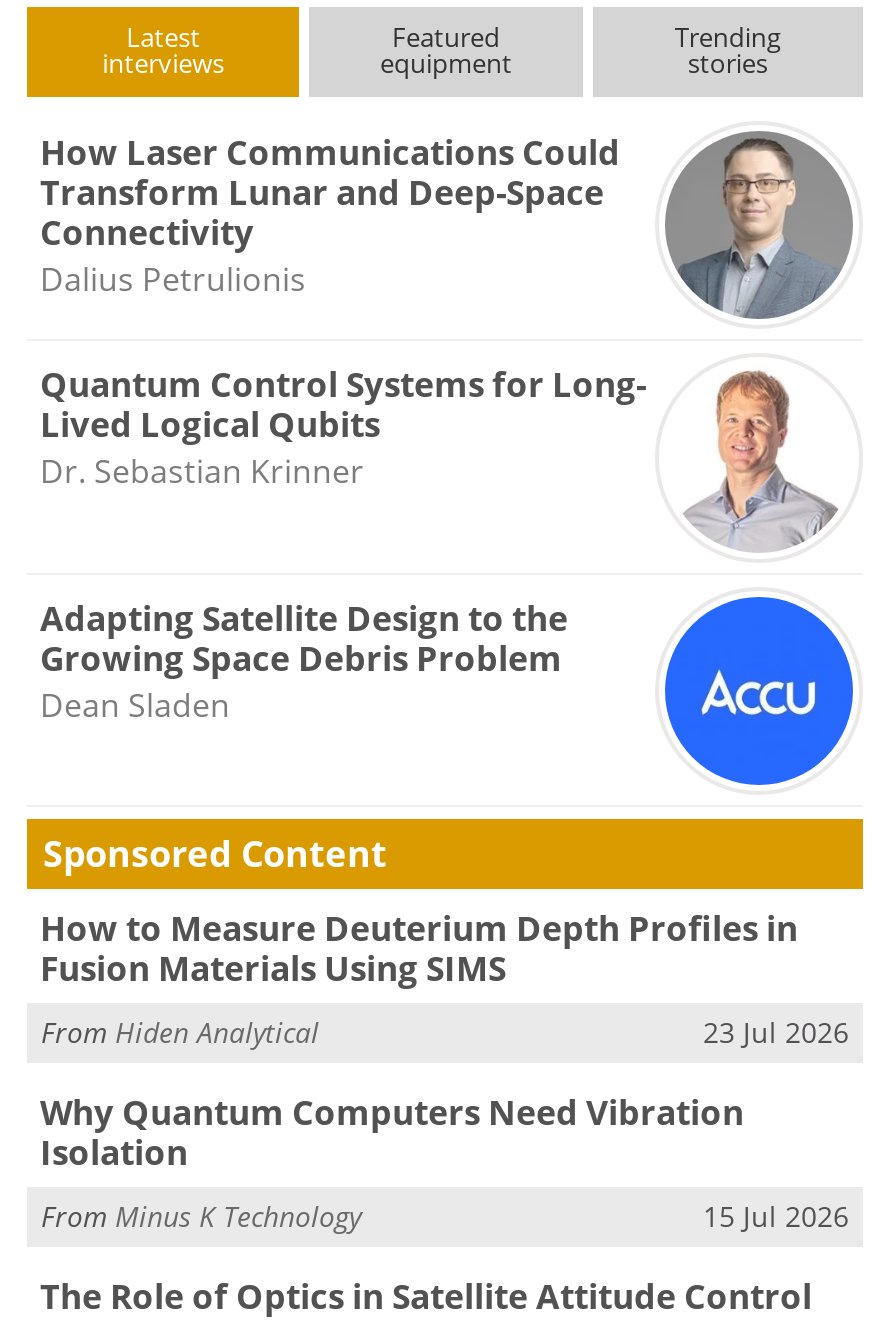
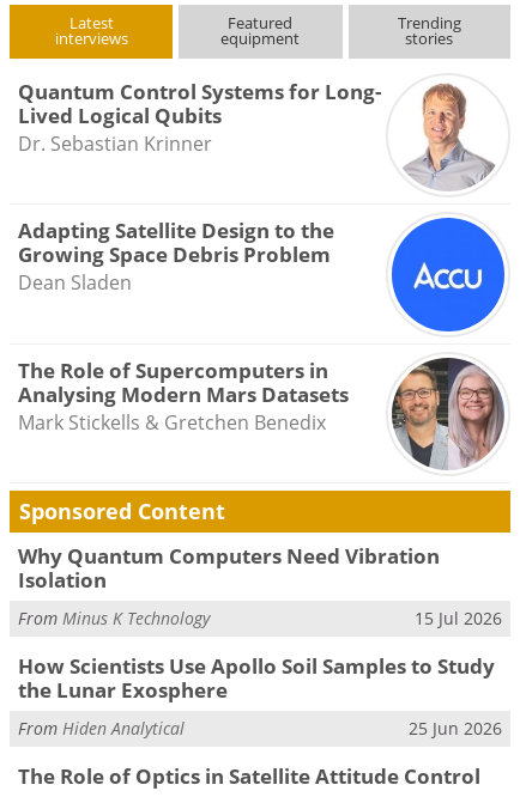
- [image]
- How Laser Communications Could
- Transform Lunar and Deep-Space
- Connectivity
- Dalius Petrulionis

moved up: [image] | Quantum Control Systems for Long- | Lived Logical Qubits | Dr. Sebastian Krinner | Adapting Satellite Design to the | Growing Space Debris Problem | Dean Sladen

+ [image]
+ The Role of Supercomputers in
+ Analysing Modern Mars Datasets
+ Mark Stickells & Gretchen Benedix

- How to Measure Deuterium Depth Profiles in
- Fusion Materials Using SIMS
- 23 Jul 2026

moved down: From Hiden Analytical

moved up: Why Quantum Computers Need Vibration | Isolation | From Minus K Technology | 15 Jul 2026

+ How Scientists Use Apollo Soil Samples to Study
+ the Lunar Exosphere
+ 25 Jun 2026
